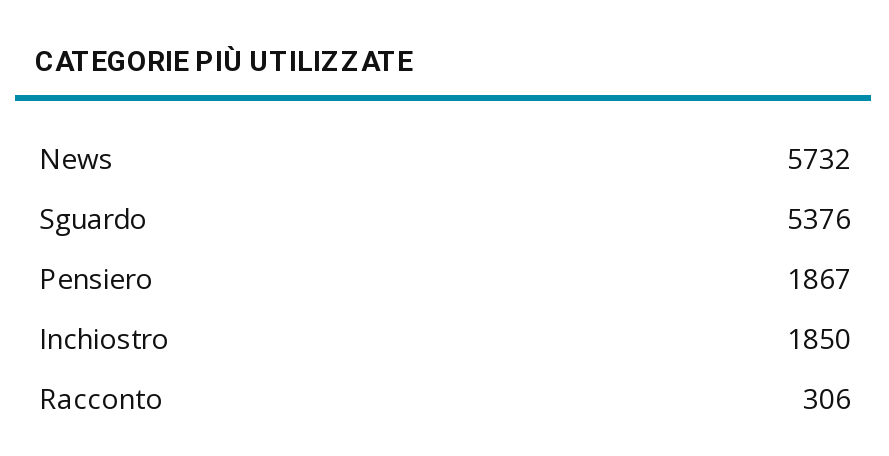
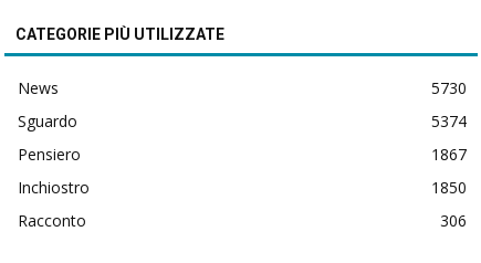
- 5732
+ 5730

- 5376
+ 5374
